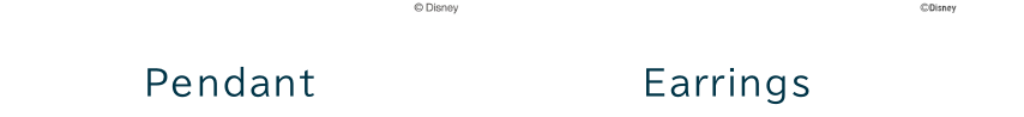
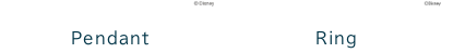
- Earrings
+ Ring
